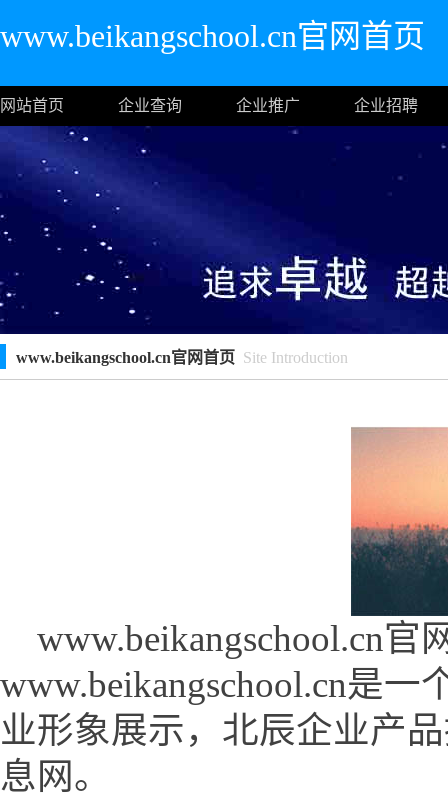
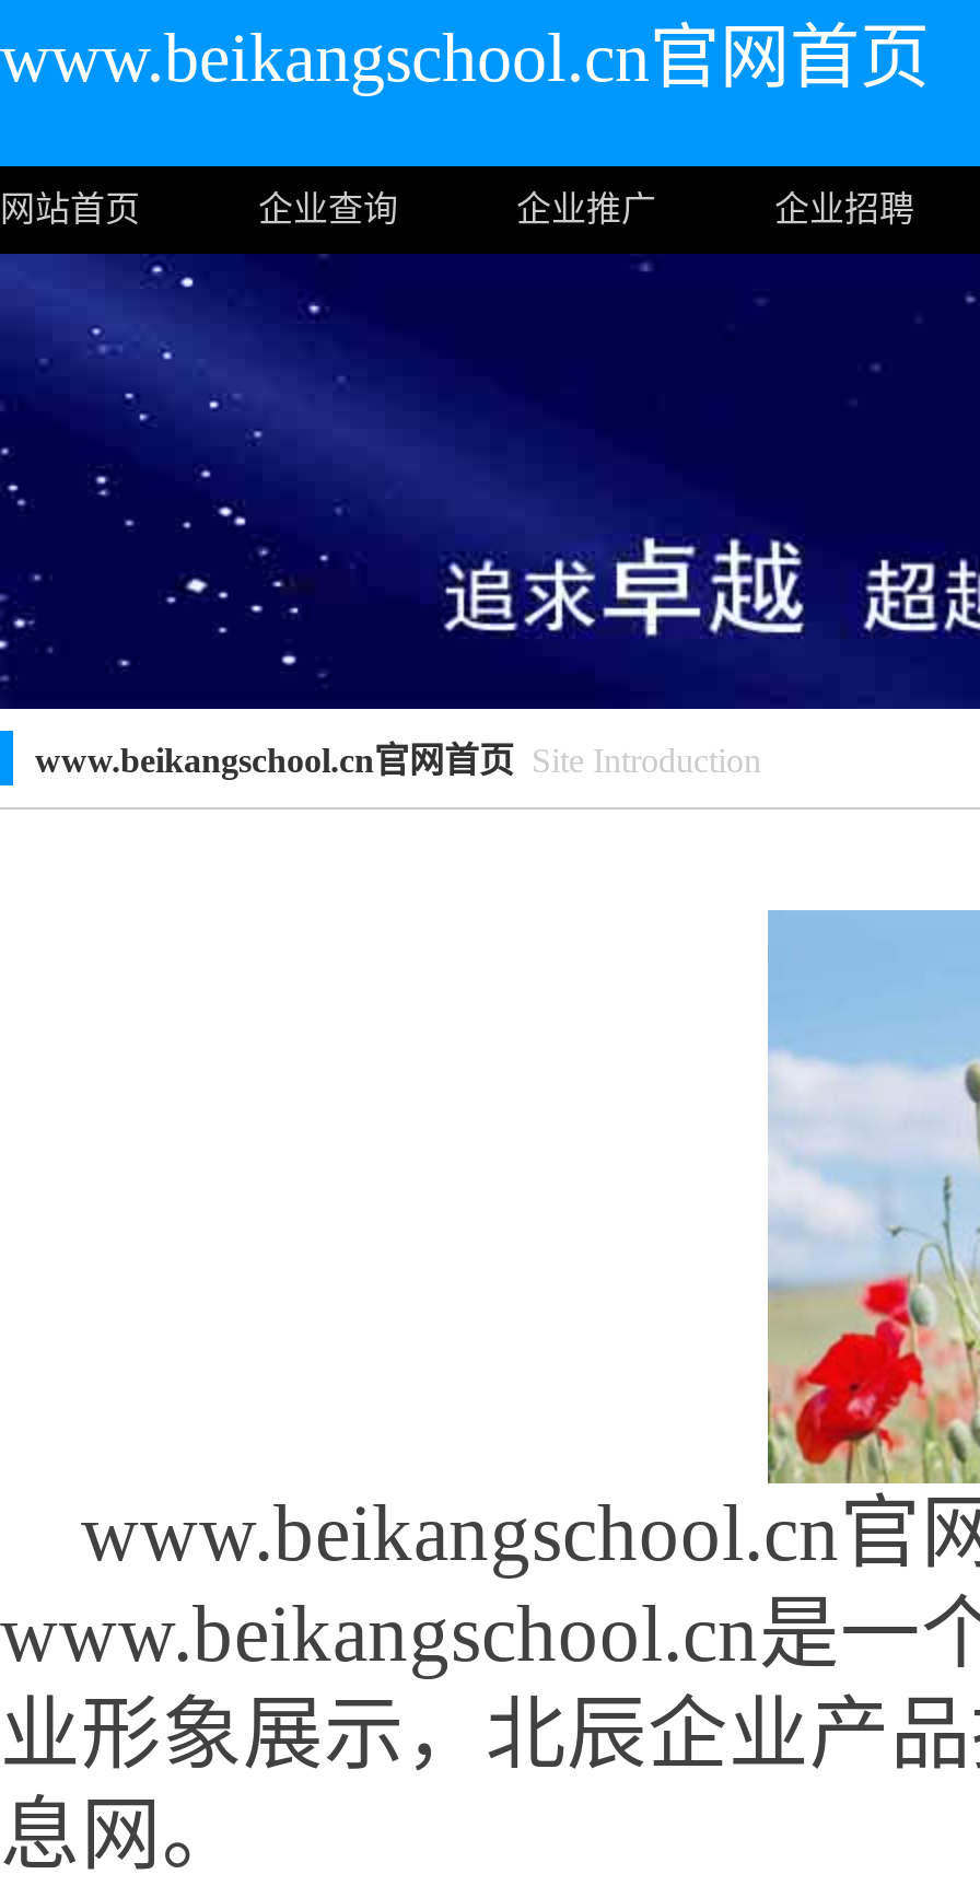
- [image]
+ [image]
